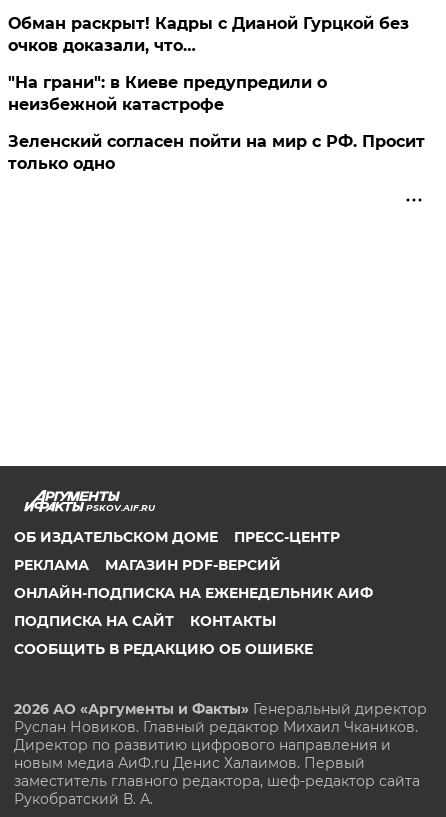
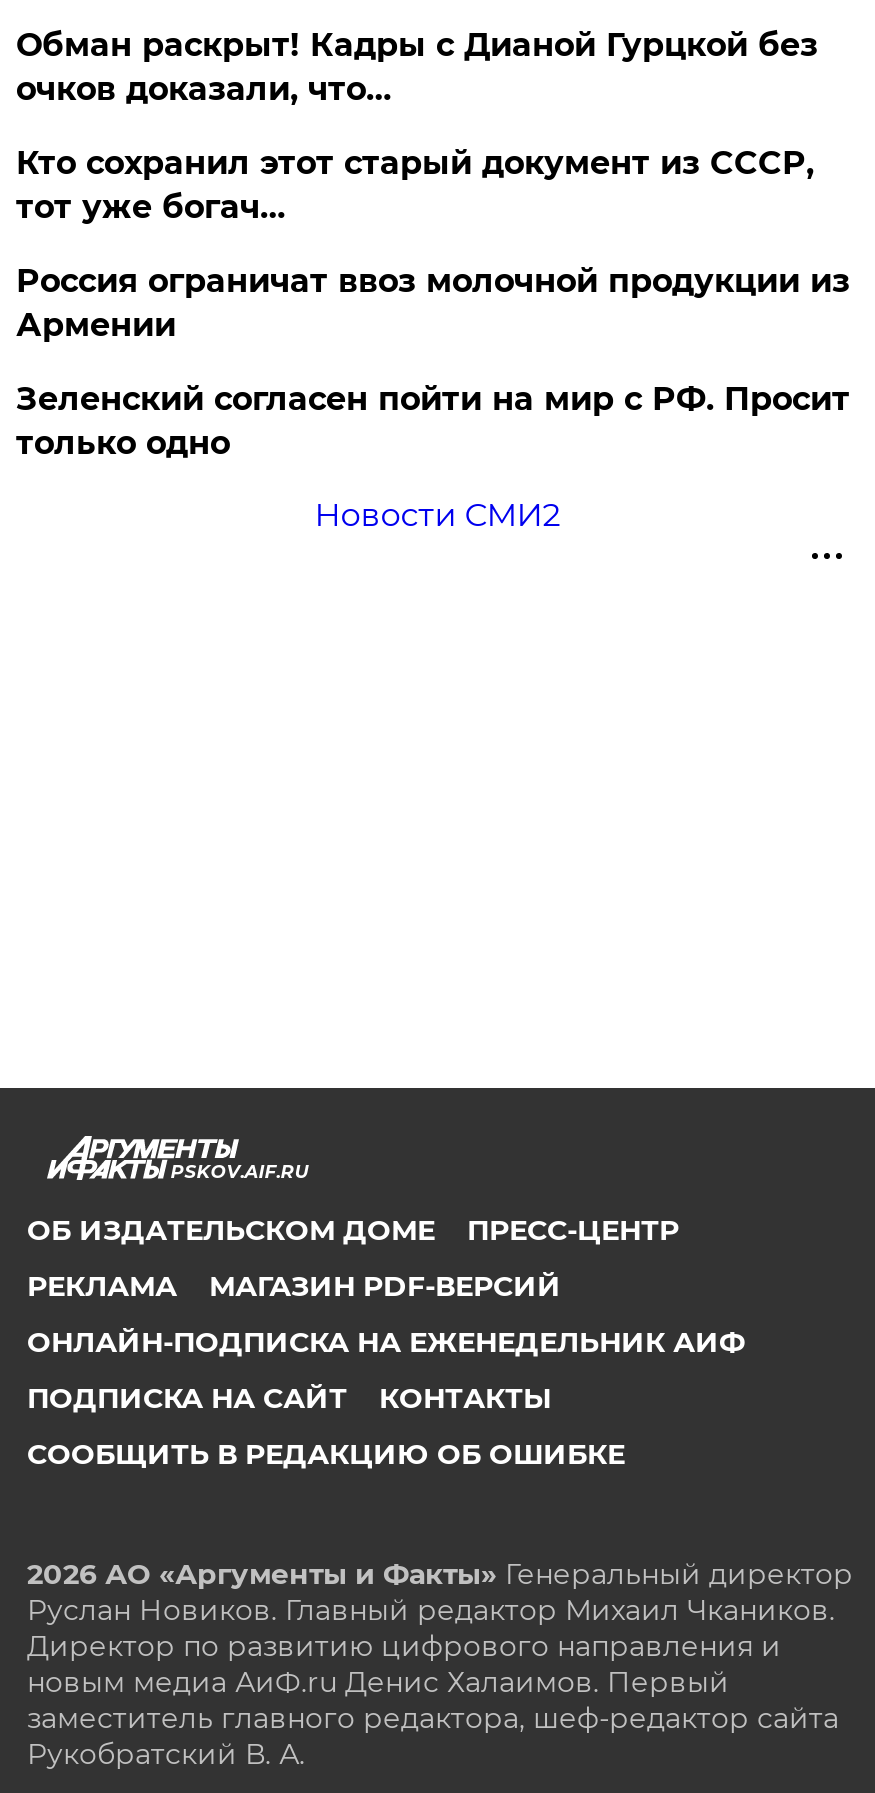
- "На грани": в Киеве предупредили о
- неизбежной катастрофе
+ Кто сохранил этот старый документ из СССР,
+ тот уже богач…
+ Россия ограничат ввоз молочной продукции из
+ Армении

+ Новости СМИ2
